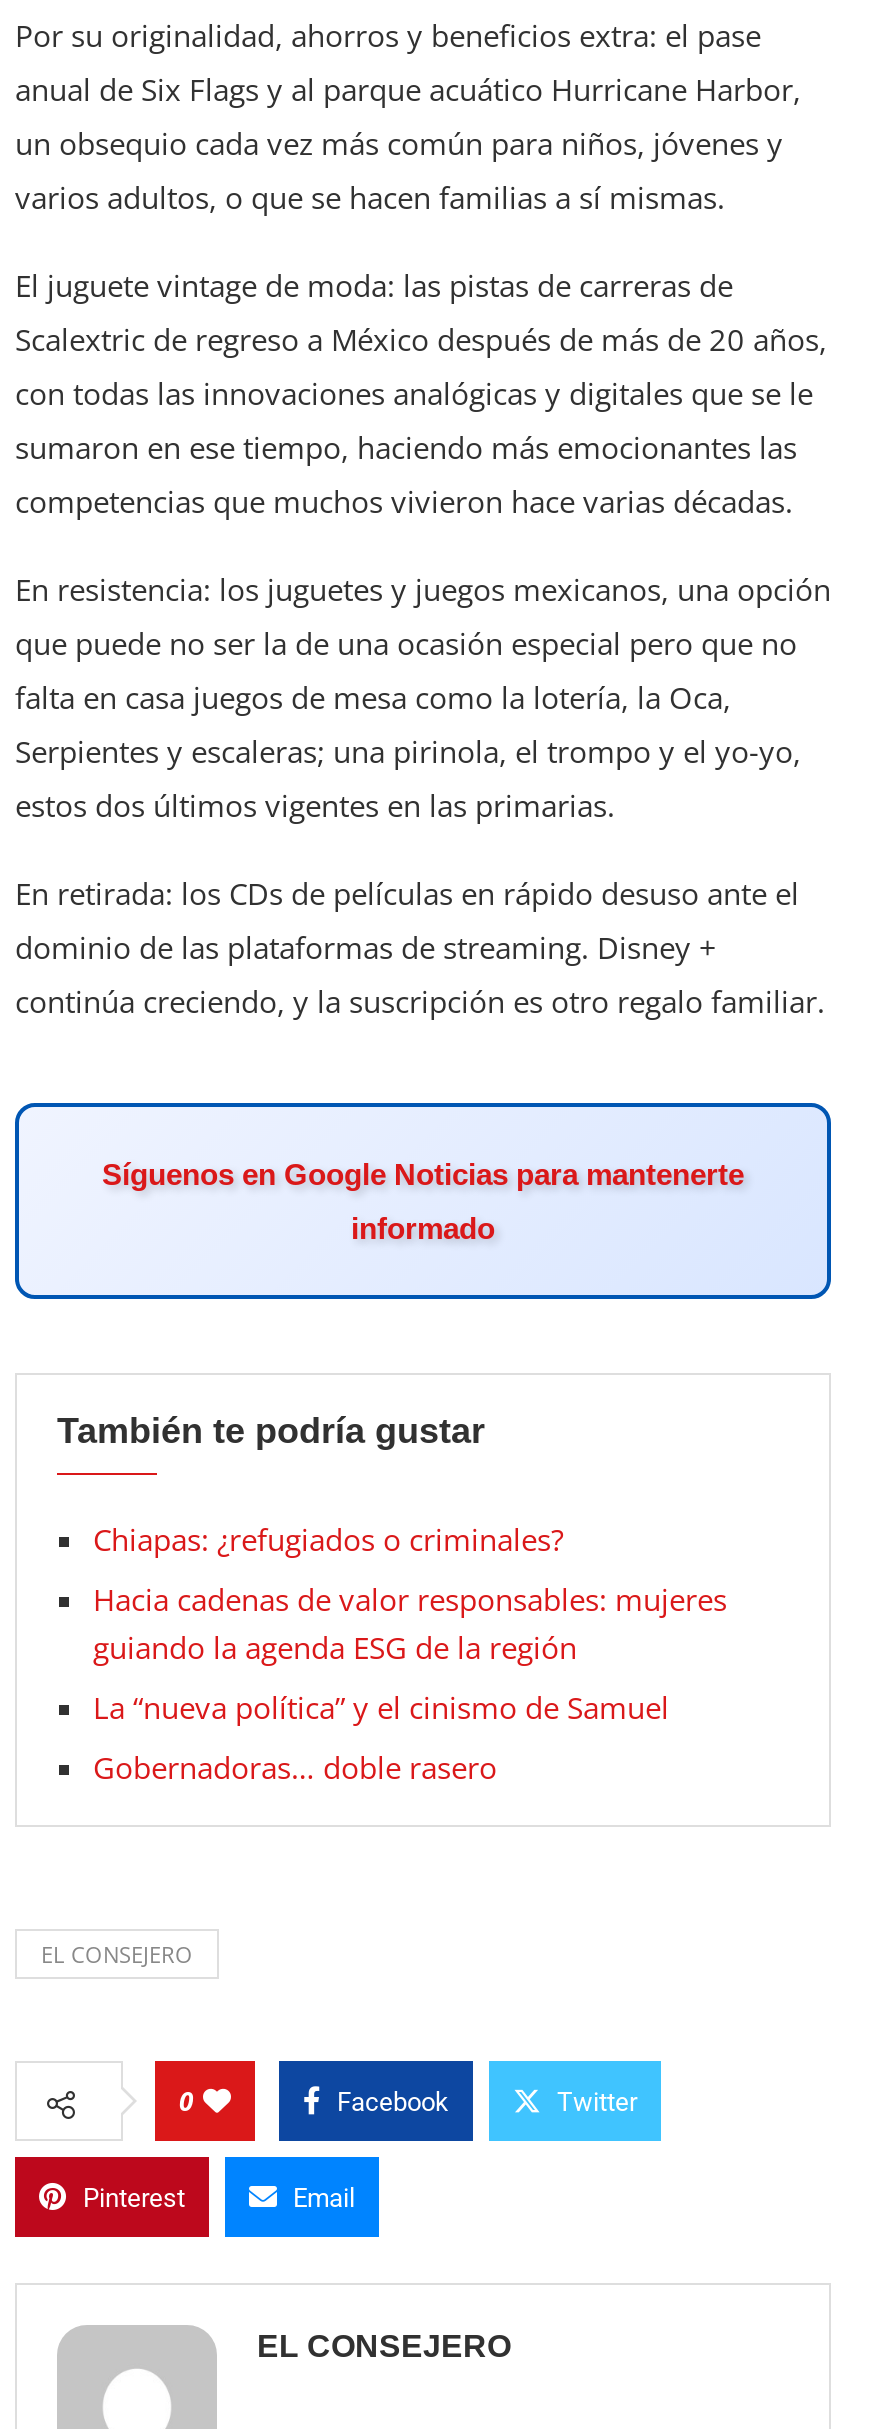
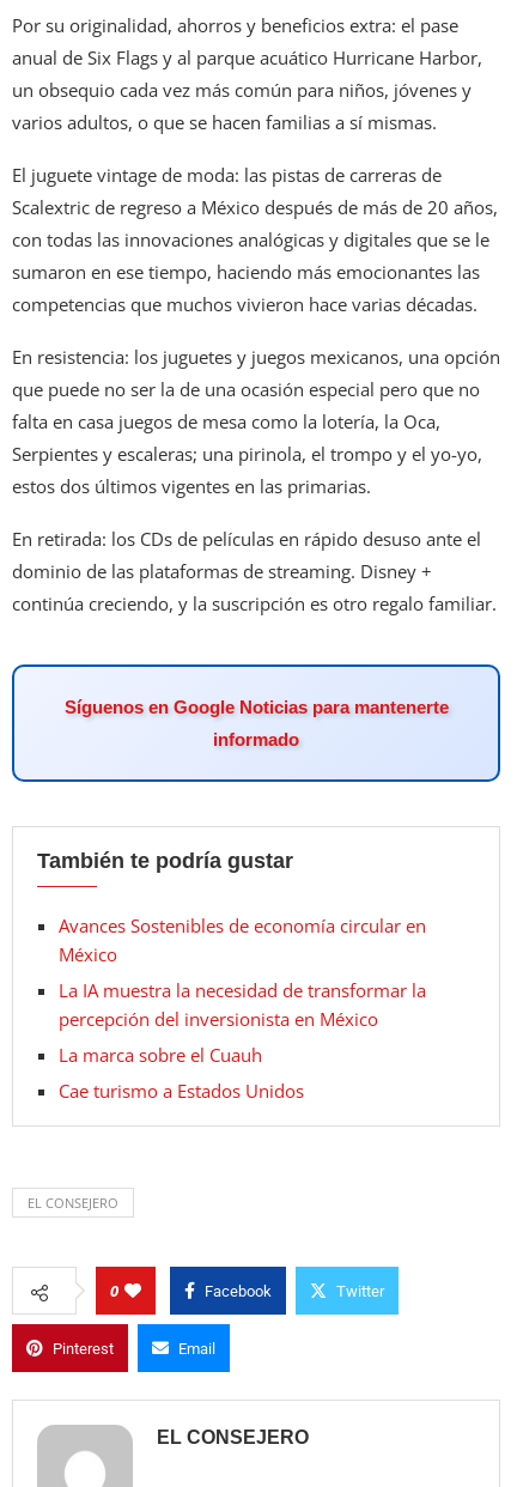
- Chiapas: ¿refugiados o criminales?
+ Avances Sostenibles de economía circular en
+ México

- Hacia cadenas de valor responsables: mujeres
- guiando la agenda ESG de la región
+ La IA muestra la necesidad de transformar la
+ percepción del inversionista en México

- La “nueva política” y el cinismo de Samuel
+ La marca sobre el Cuauh

- Gobernadoras… doble rasero
+ Cae turismo a Estados Unidos
